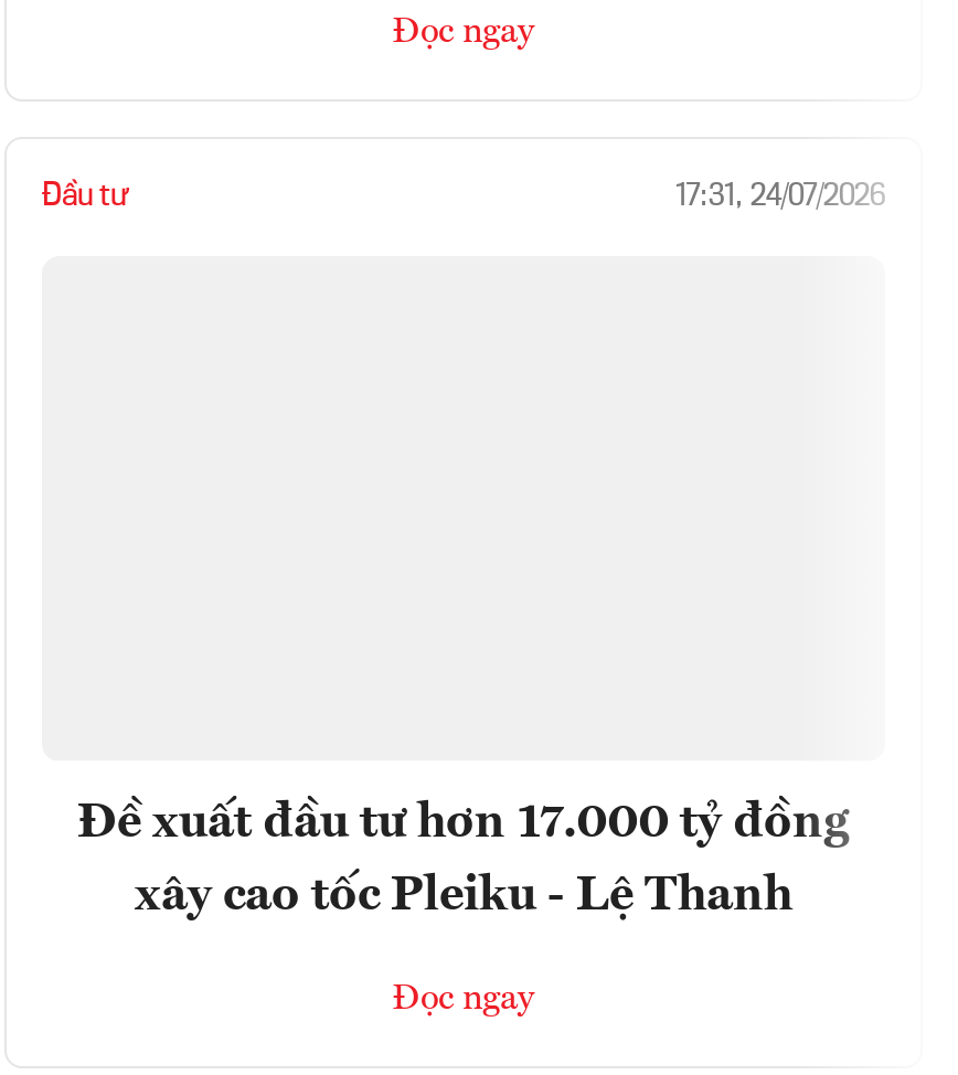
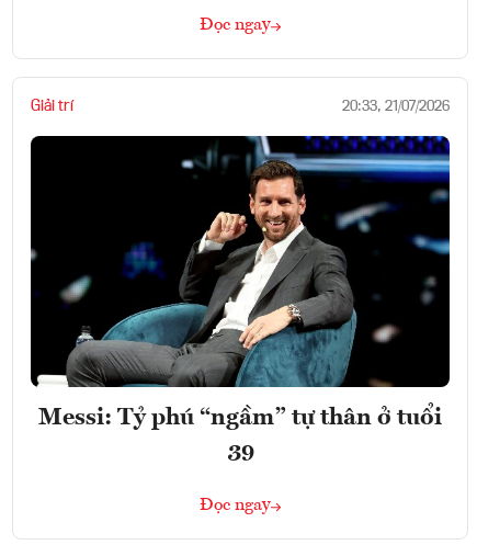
+ [image]

- Đầu tư
- 17:31, 24/07/2026
+ Giải trí
+ 20:33, 21/07/2026

- Đề xuất đầu tư hơn 17.000 tỷ đồng
+ Messi: Tỷ phú “ngầm” tự thân ở tuổi

- xây cao tốc Pleiku - Lệ Thanh
+ 39
